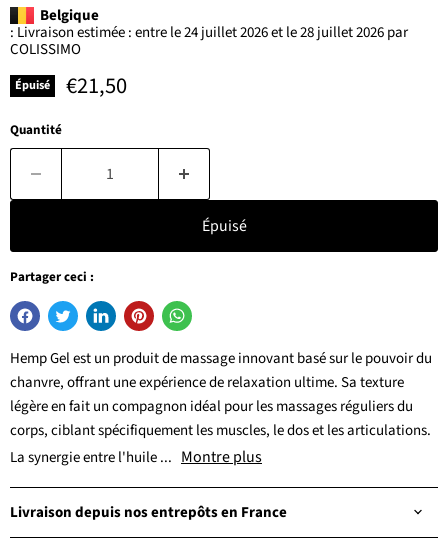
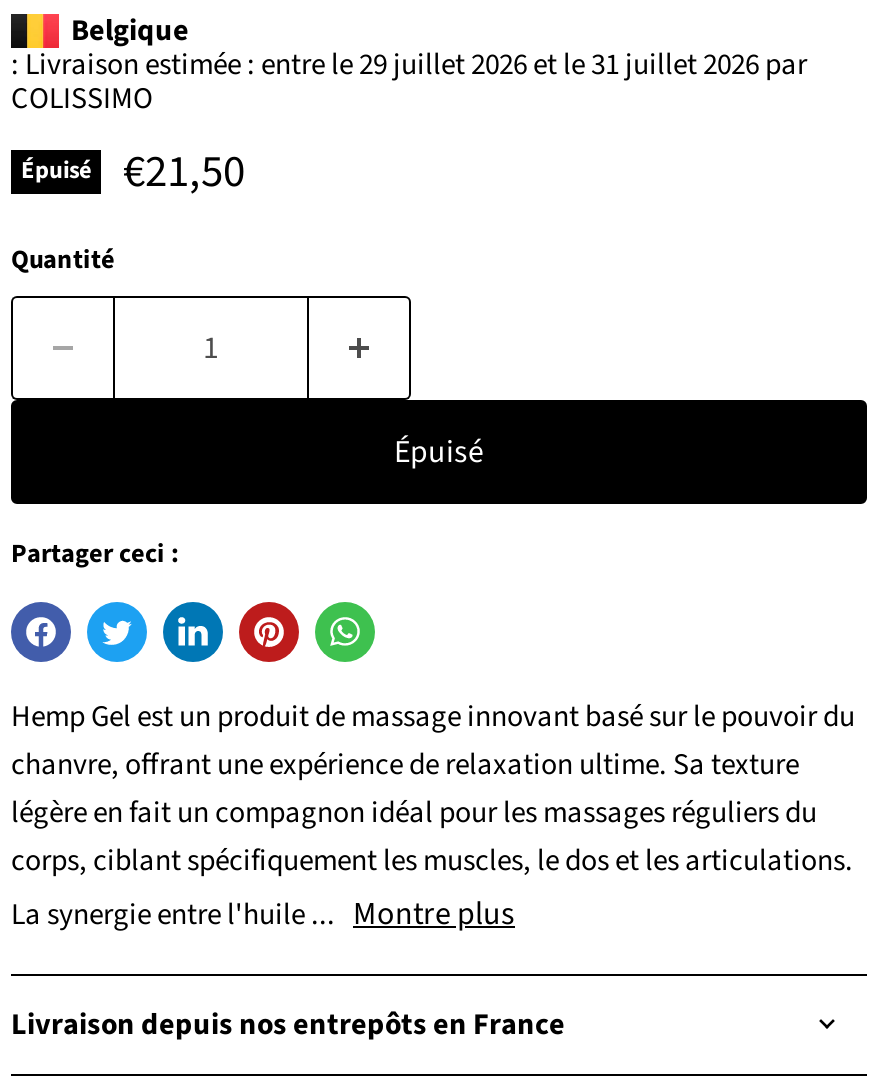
- : Livraison estimée : entre le 24 juillet 2026 et le 28 juillet 2026 par
+ : Livraison estimée : entre le 29 juillet 2026 et le 31 juillet 2026 par
